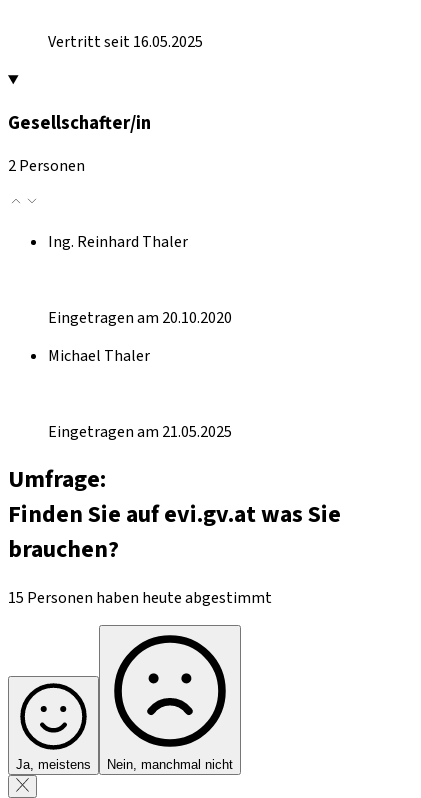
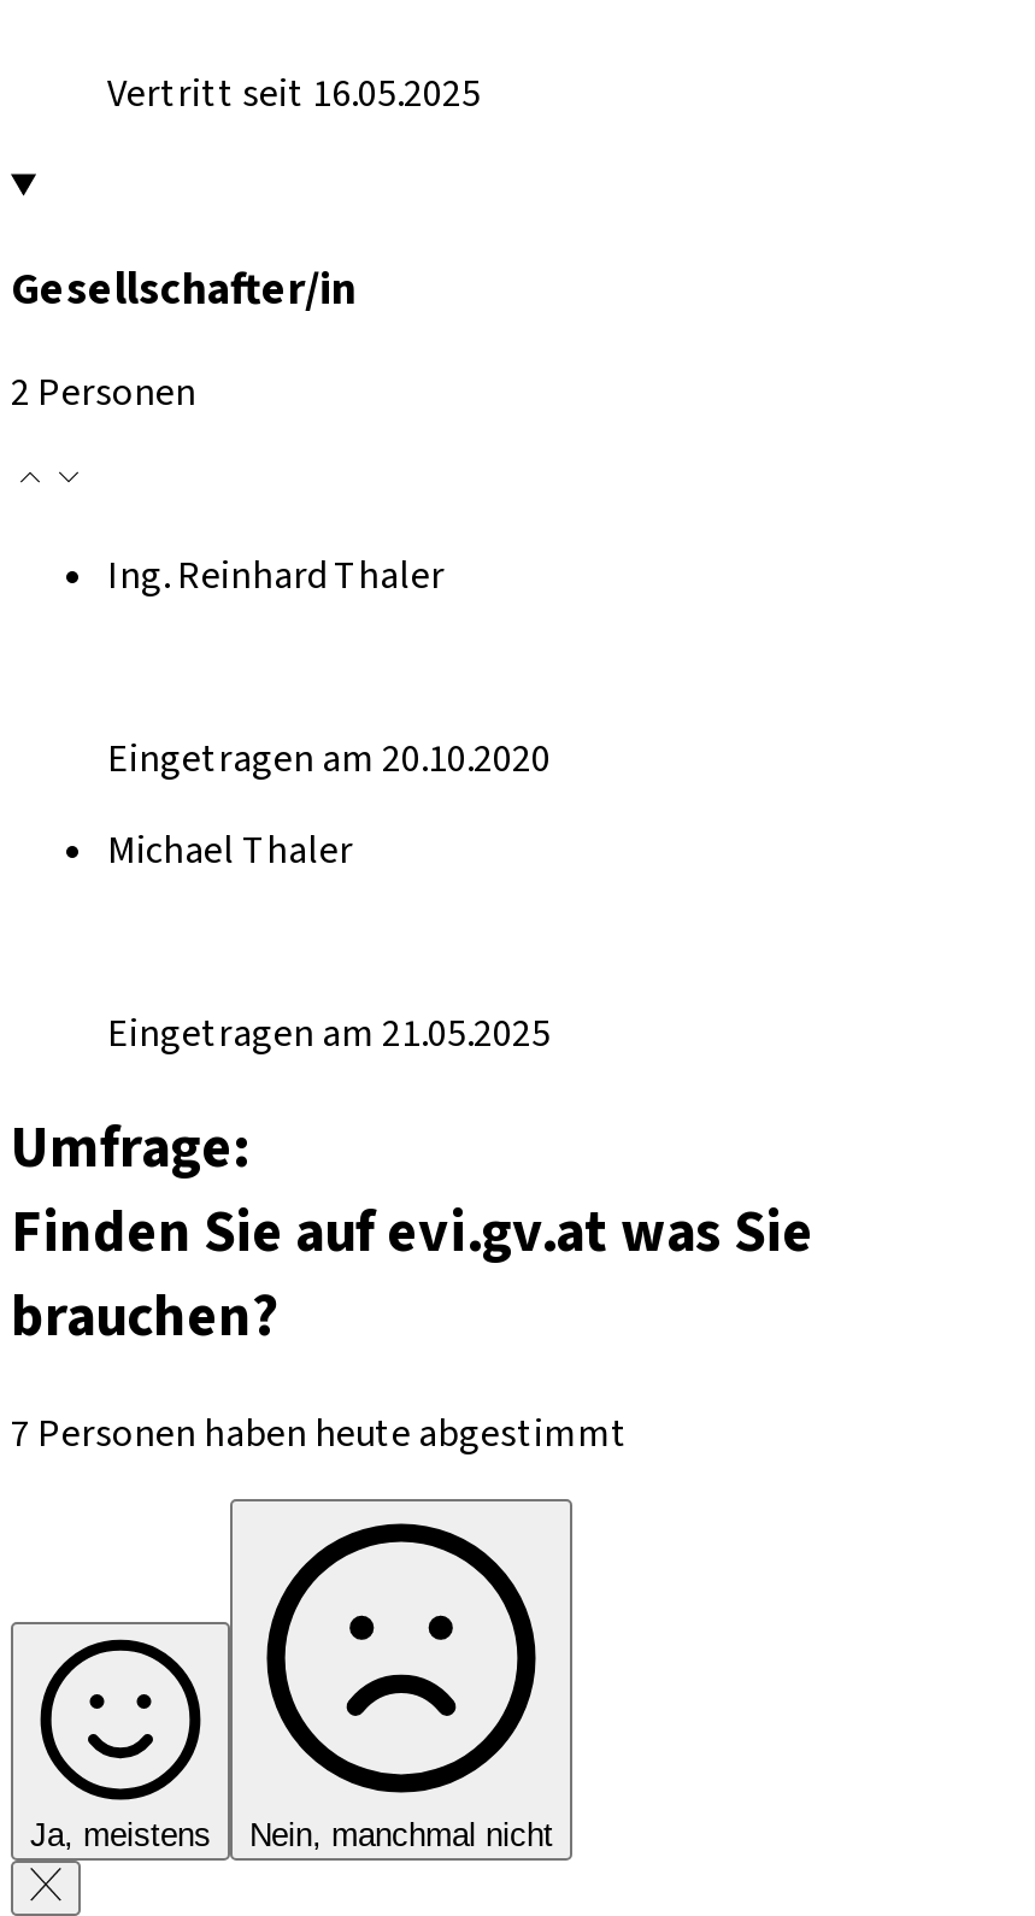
- 15 Personen haben heute abgestimmt
+ 7 Personen haben heute abgestimmt
